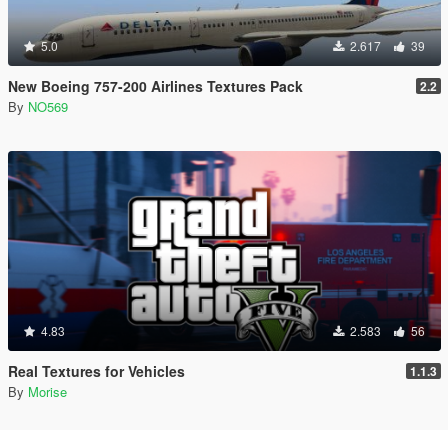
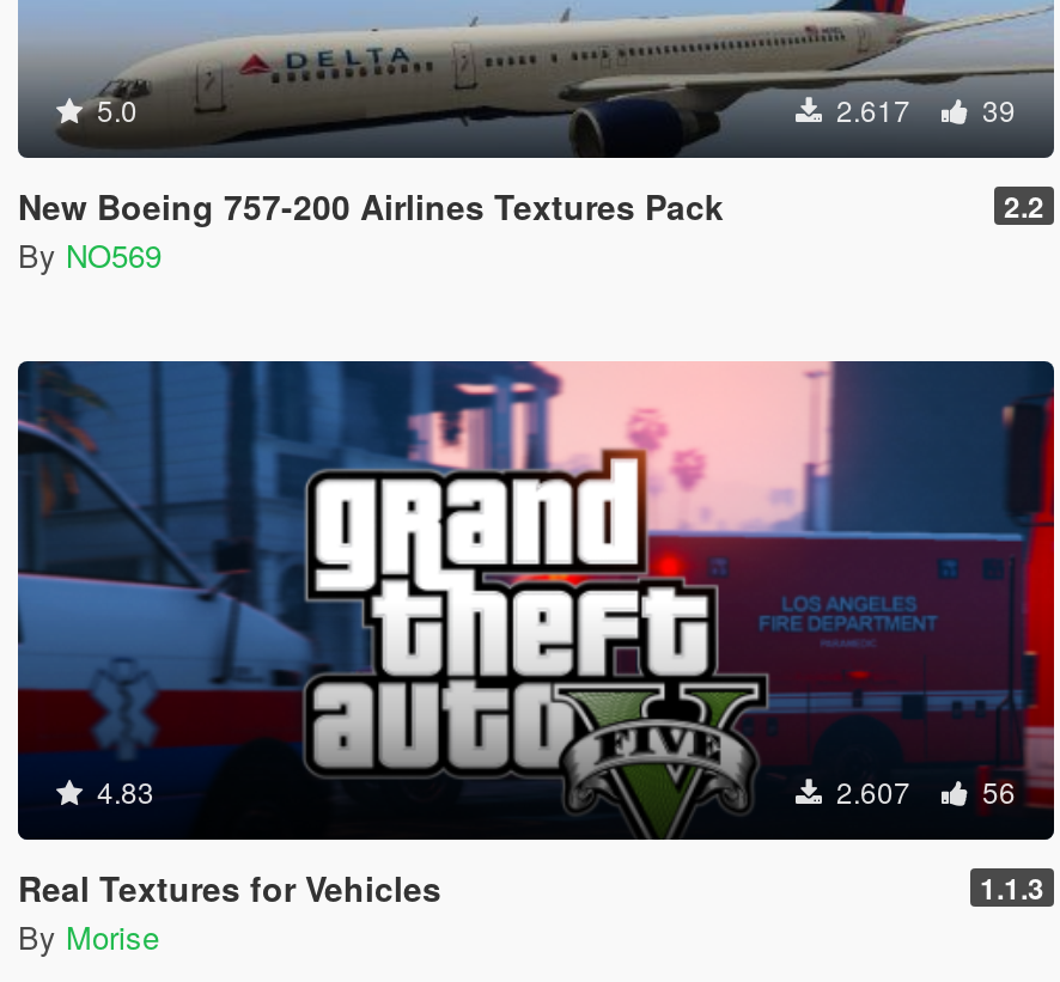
- 2.583 56
+ 2.607 56
